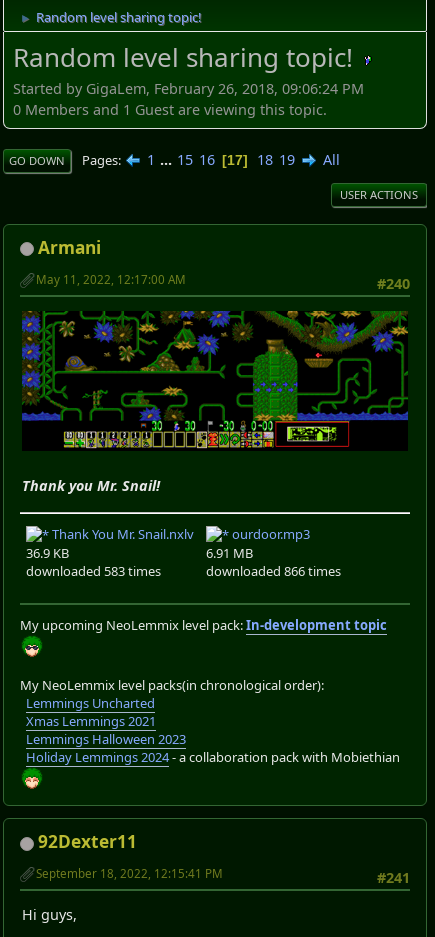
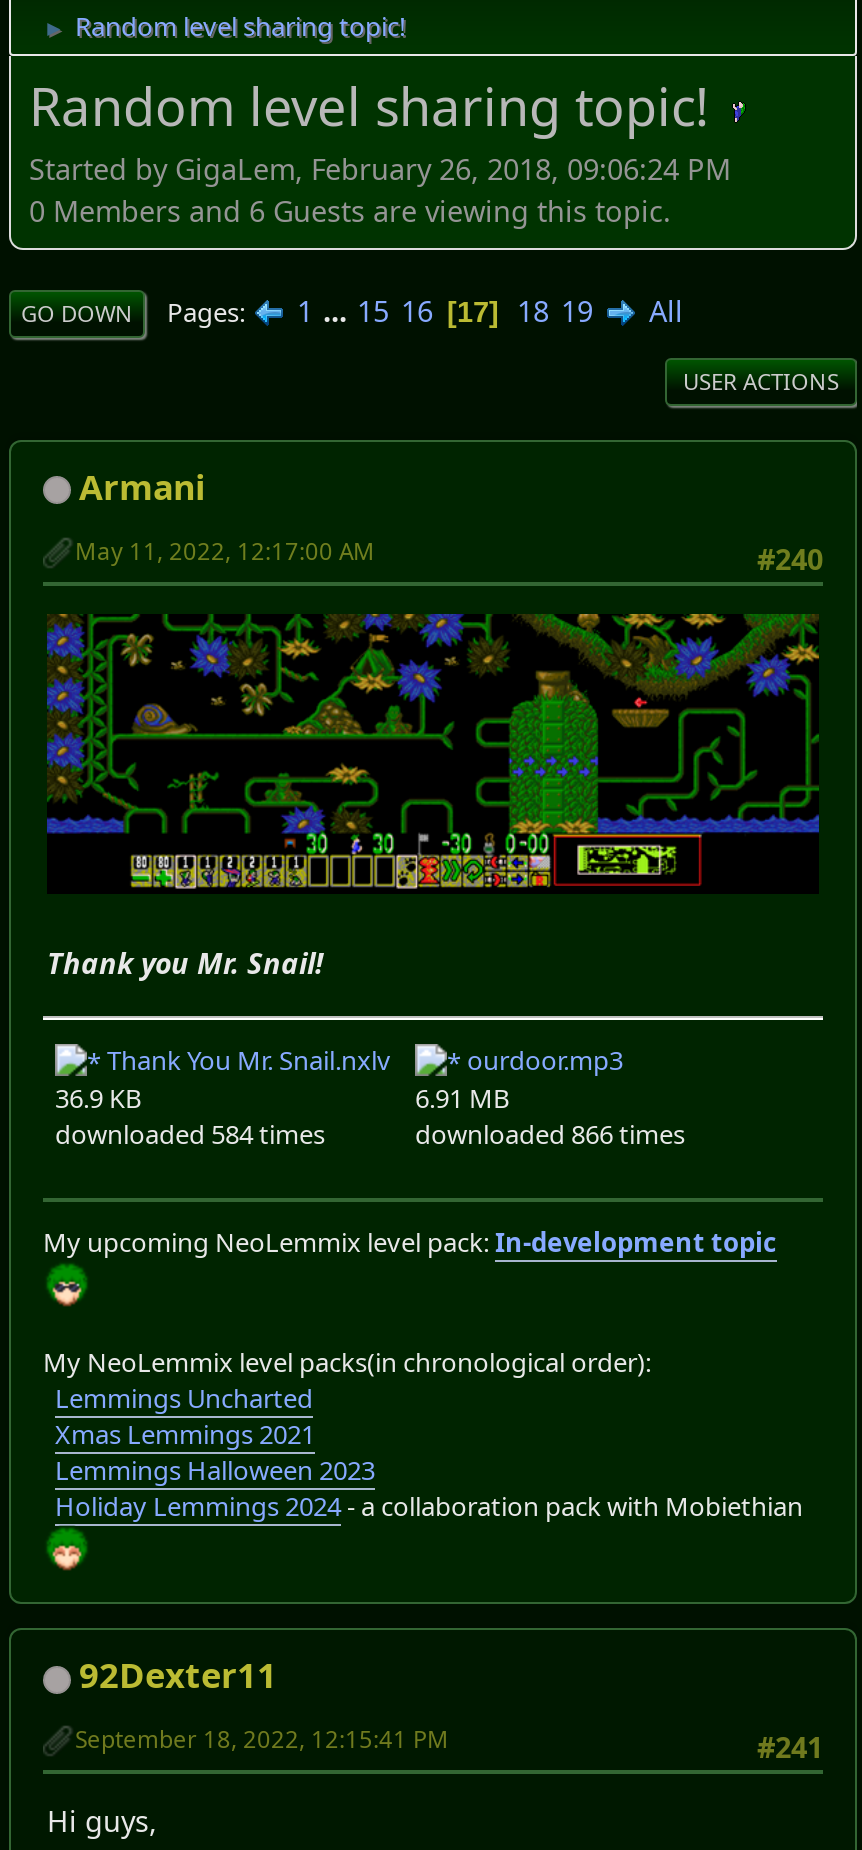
- 0 Members and 1 Guest are viewing this topic.
+ 0 Members and 6 Guests are viewing this topic.

- downloaded 583 times
+ downloaded 584 times
